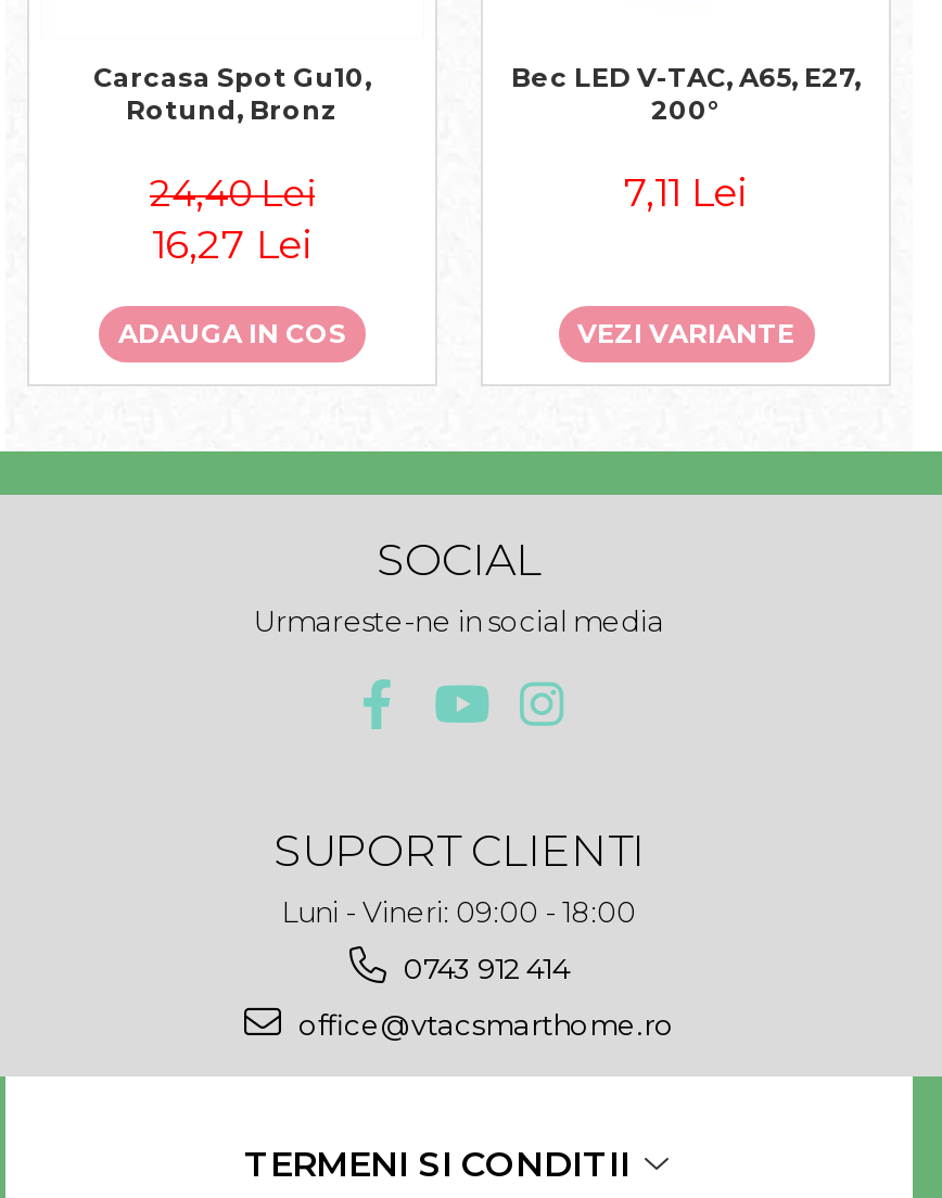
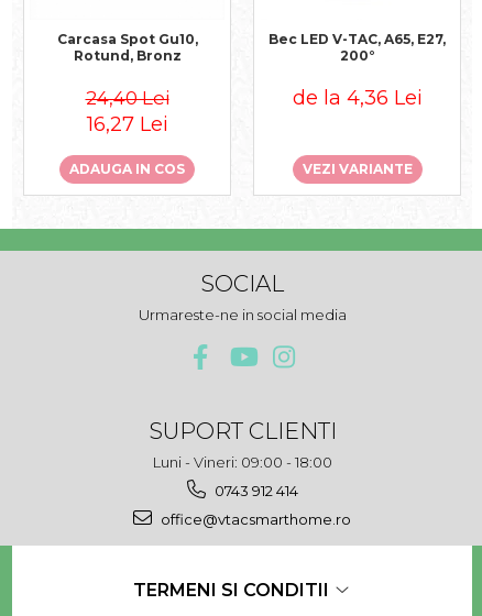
- 7,11 Lei
+ de la 4,36 Lei
